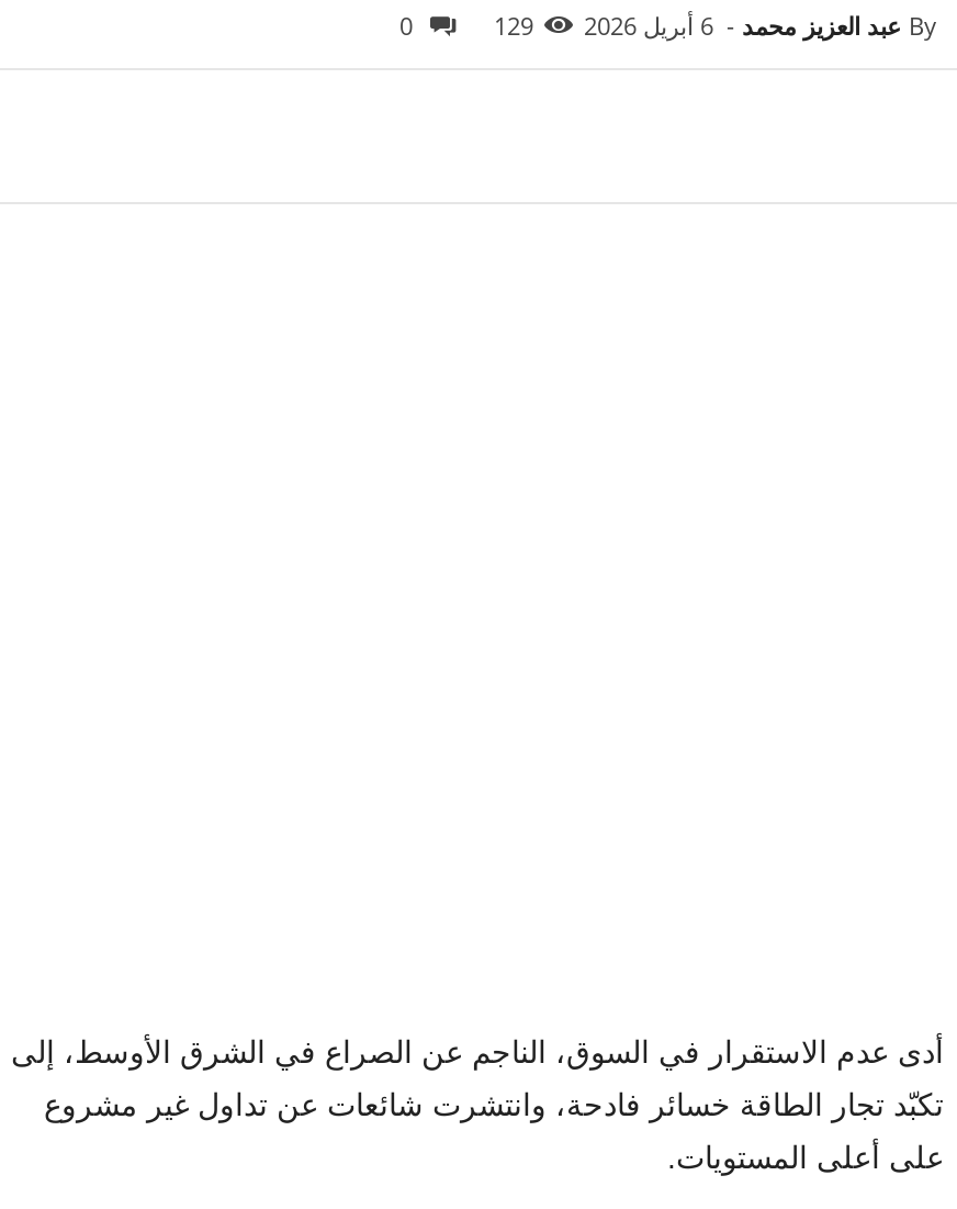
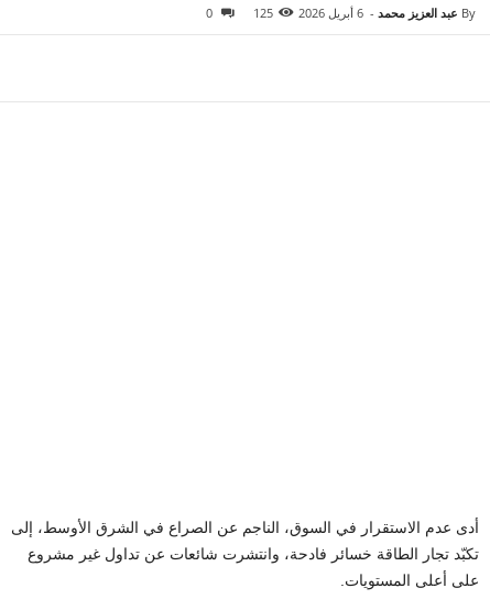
- 129
+ 125
